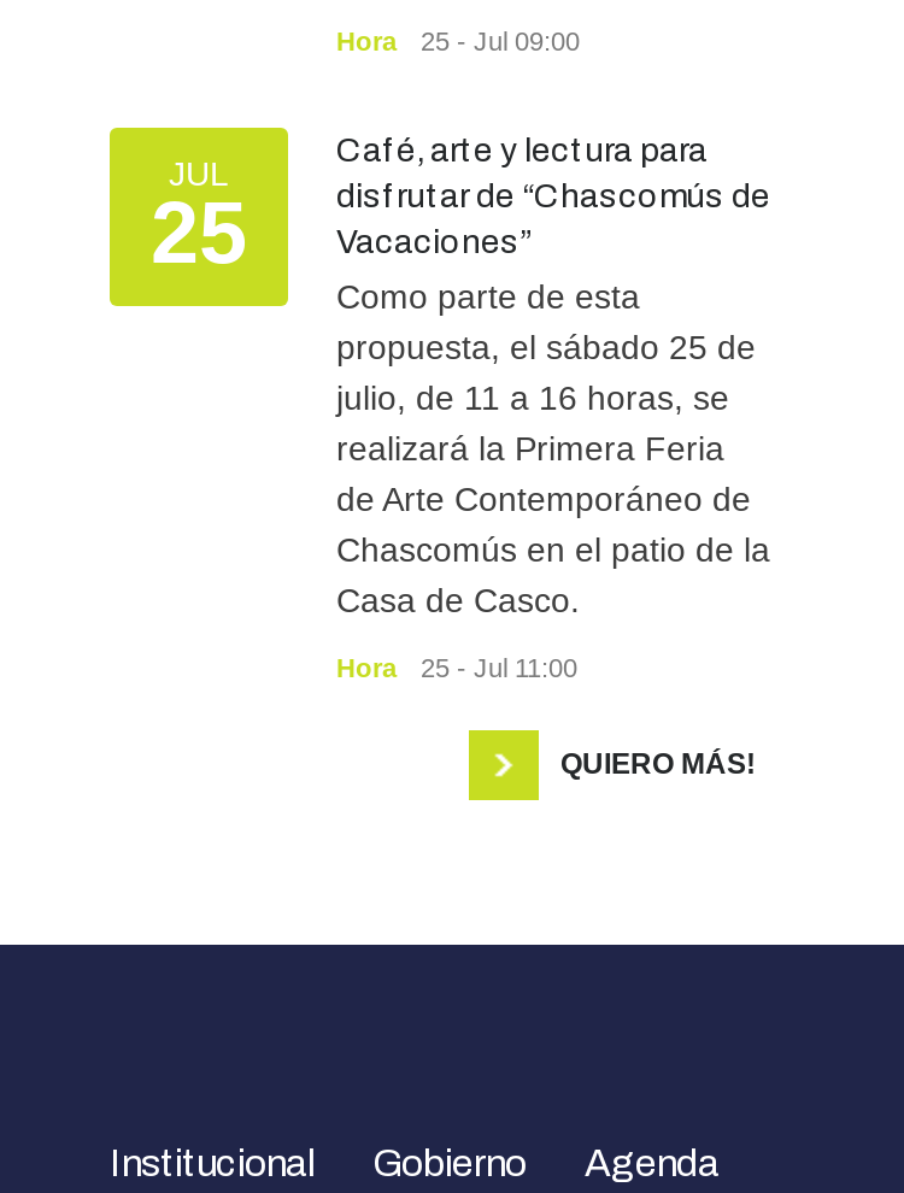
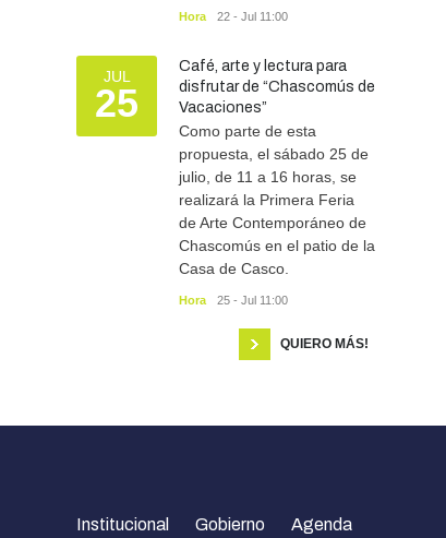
- Hora 25 - Jul 09:00
+ Hora 22 - Jul 11:00
